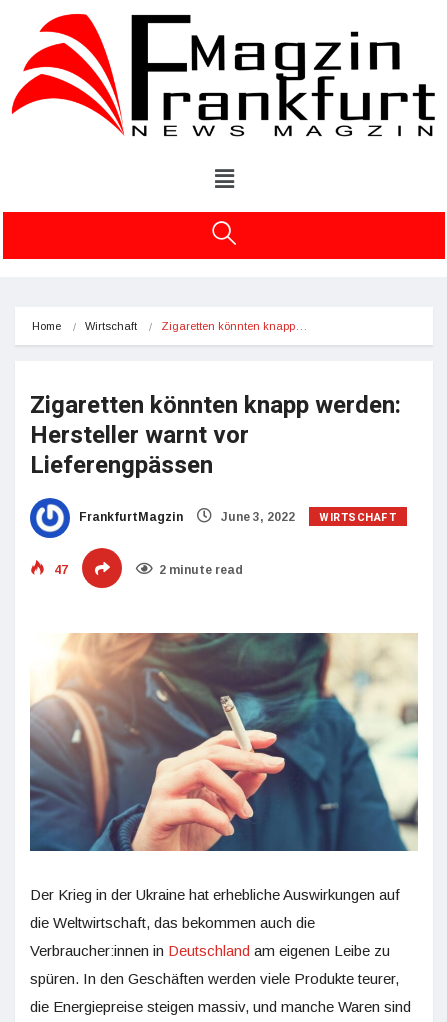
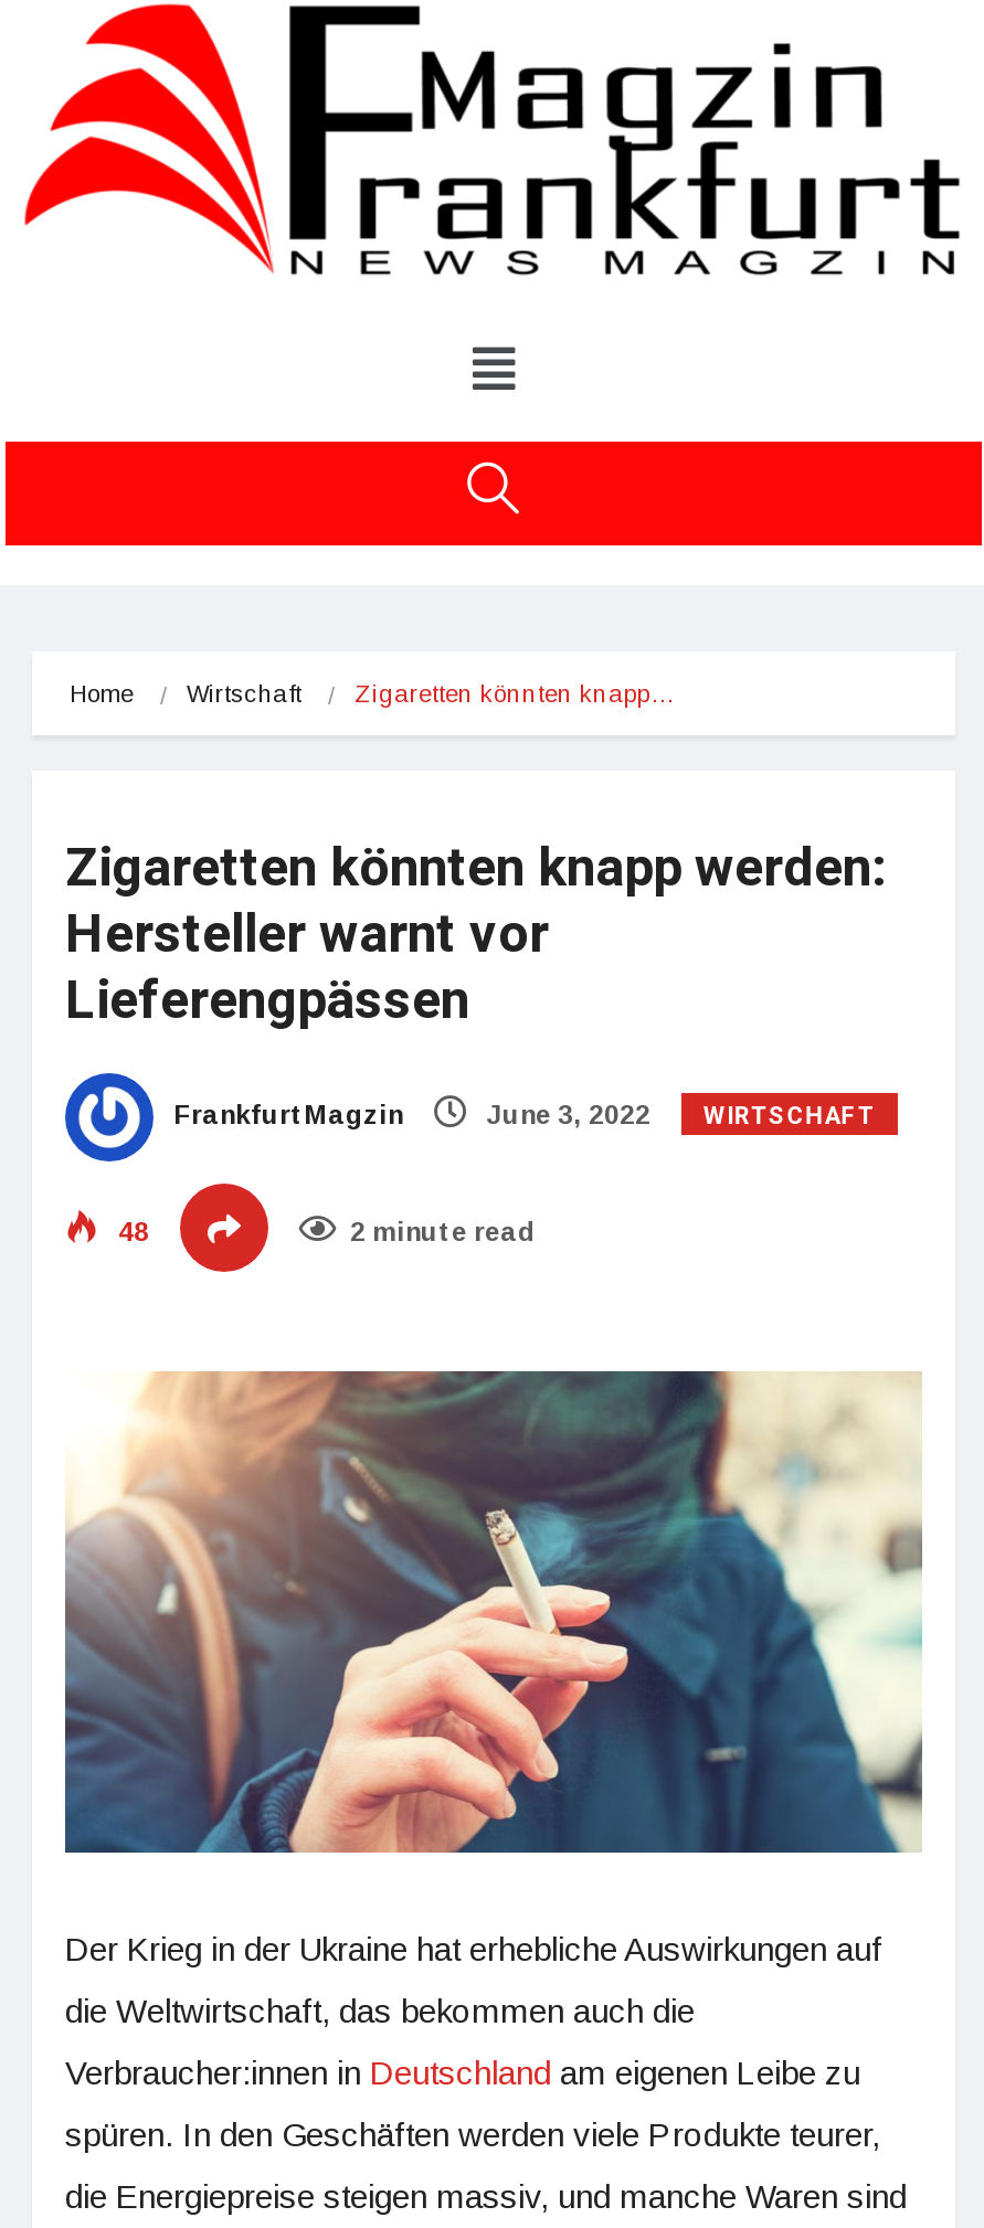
- 47
+ 48
